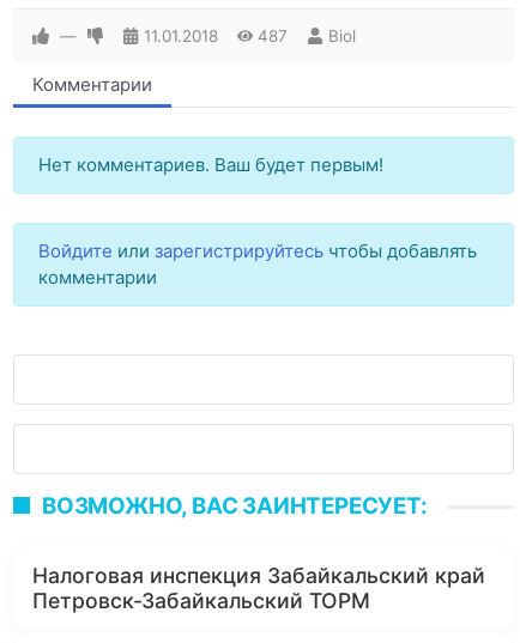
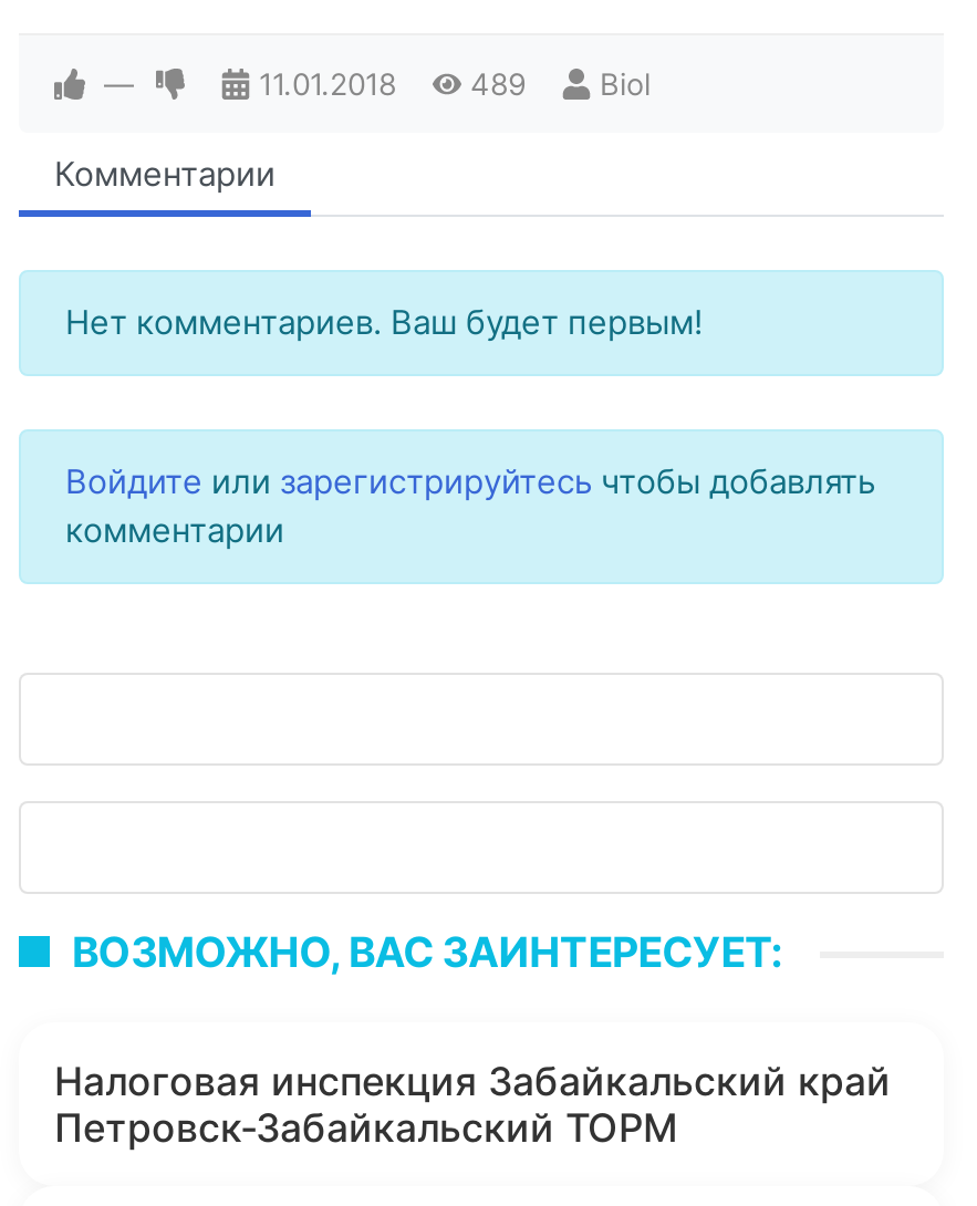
- 11.01.2018 487
+ 11.01.2018 489
